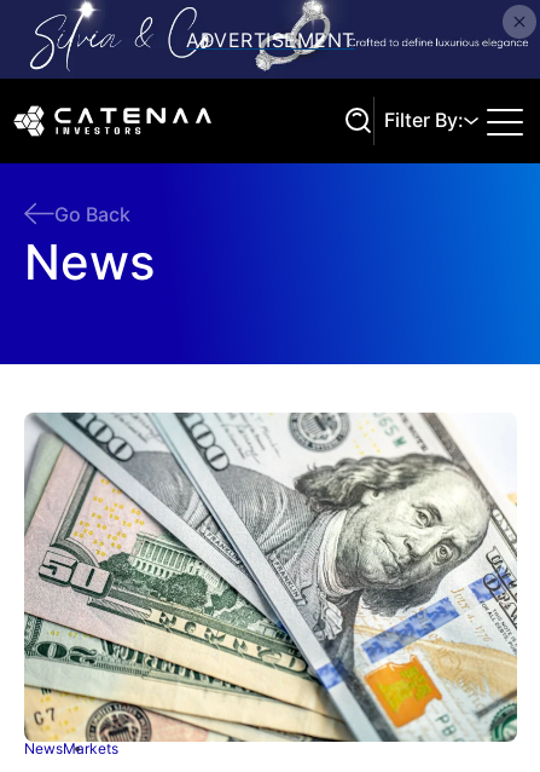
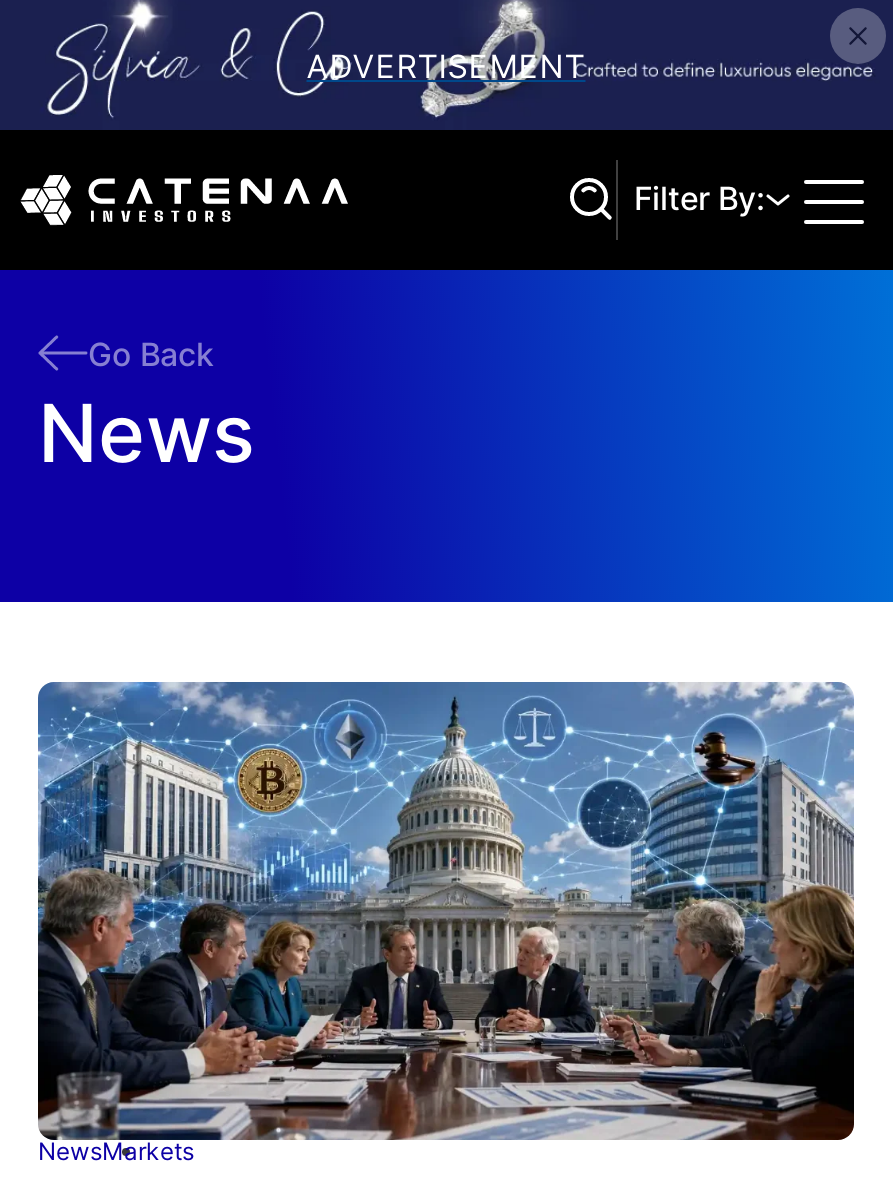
- [image]
+ [image]
